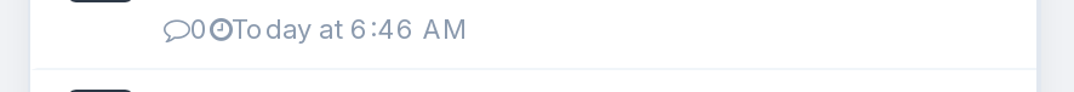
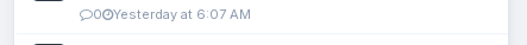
- Today at 6:46 AM
+ Yesterday at 6:07 AM
